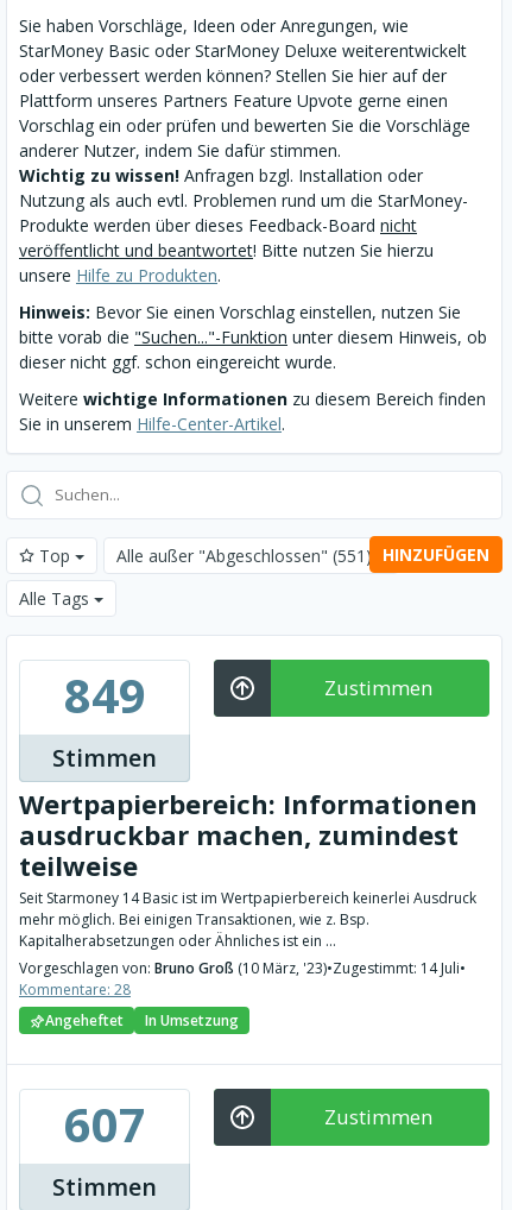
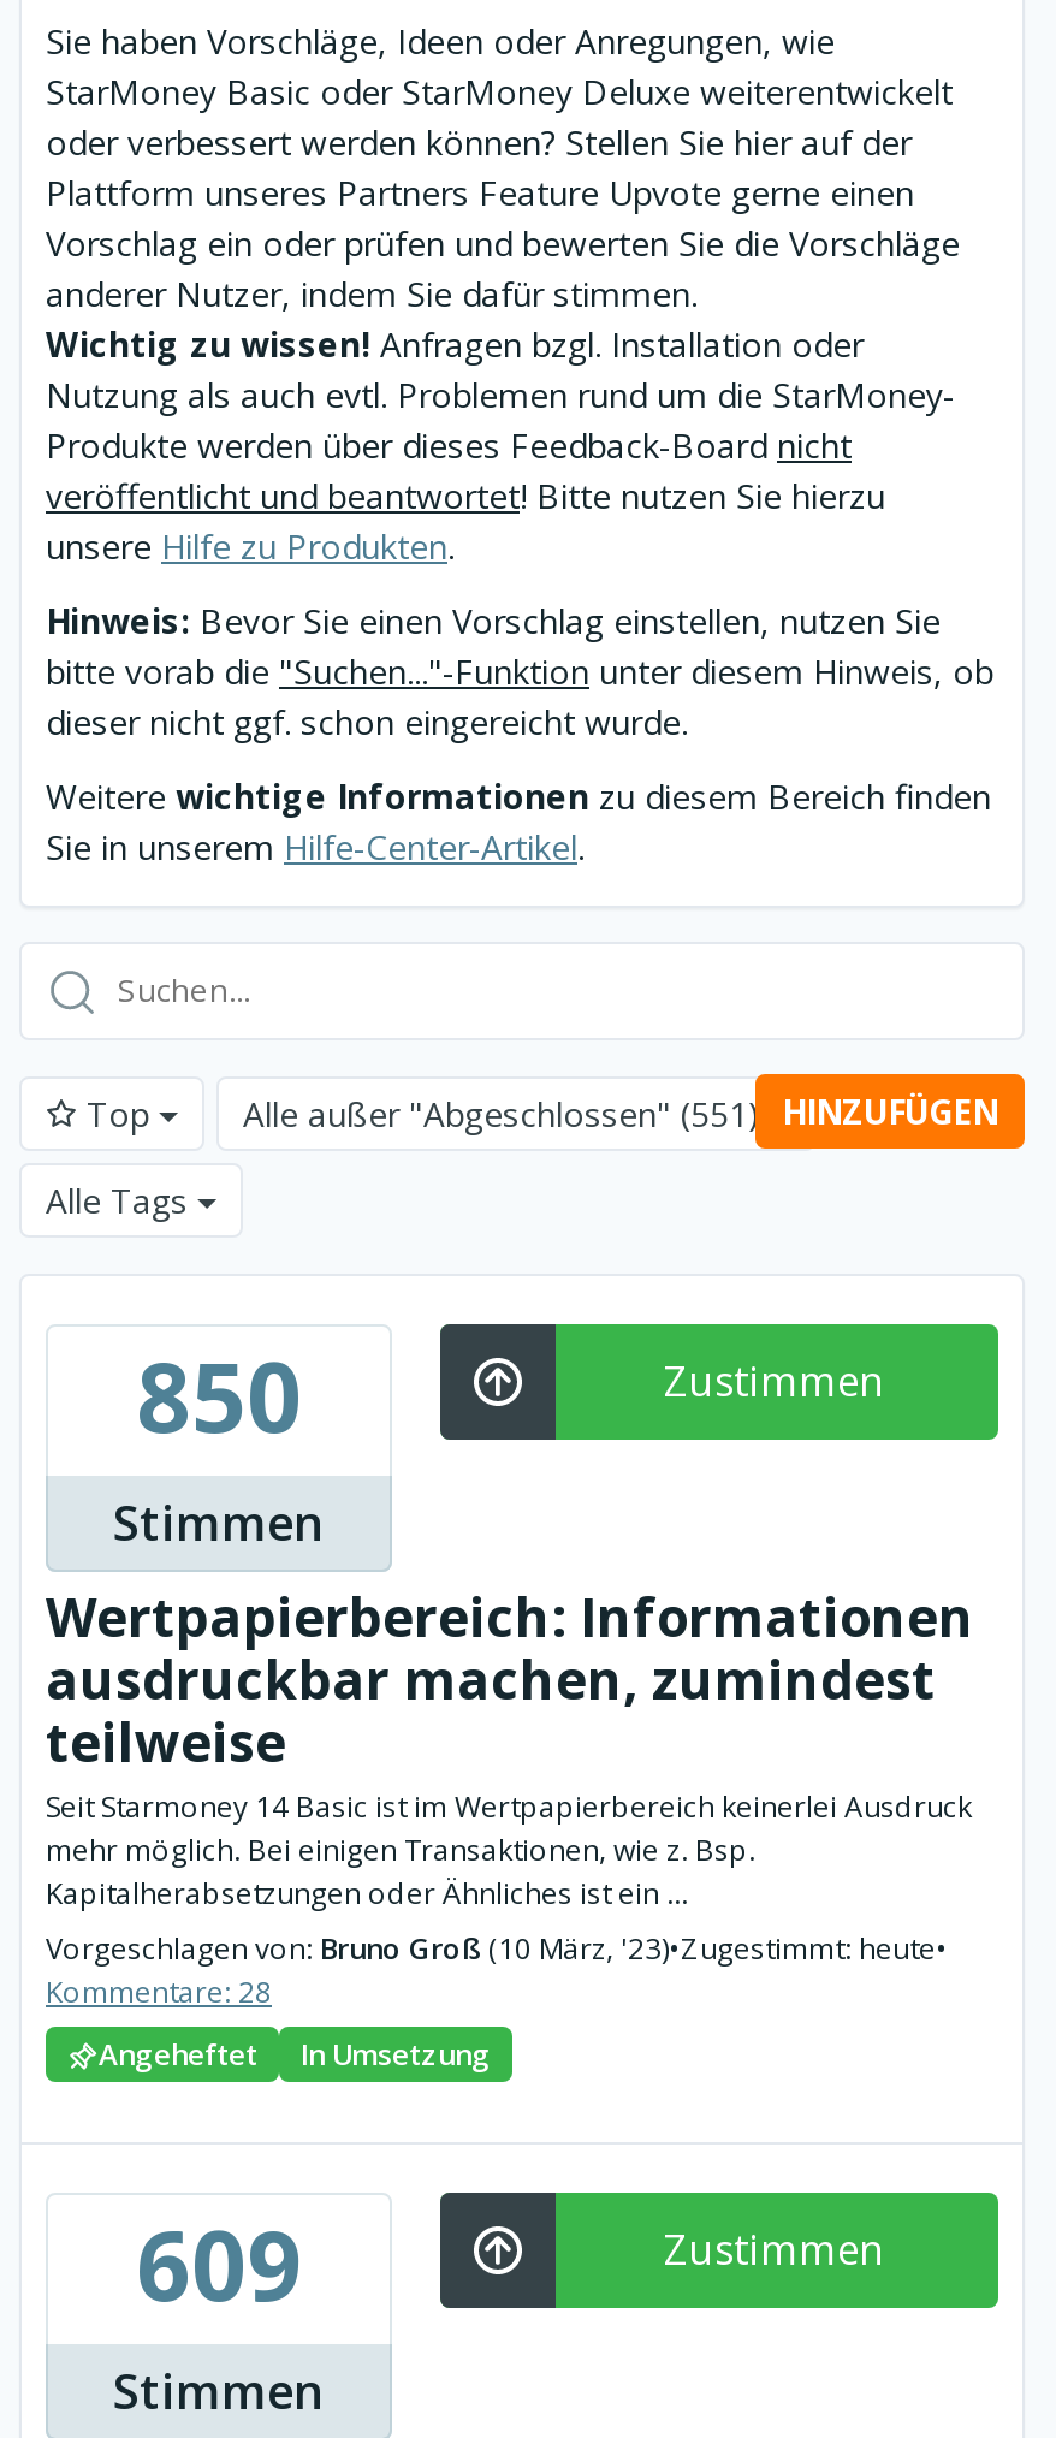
- 849
+ 850

- Vorgeschlagen von: Bruno Groß (10 März, '23)•Zugestimmt: 14 Juli•
+ Vorgeschlagen von: Bruno Groß (10 März, '23)•Zugestimmt: heute•

- 607
+ 609
